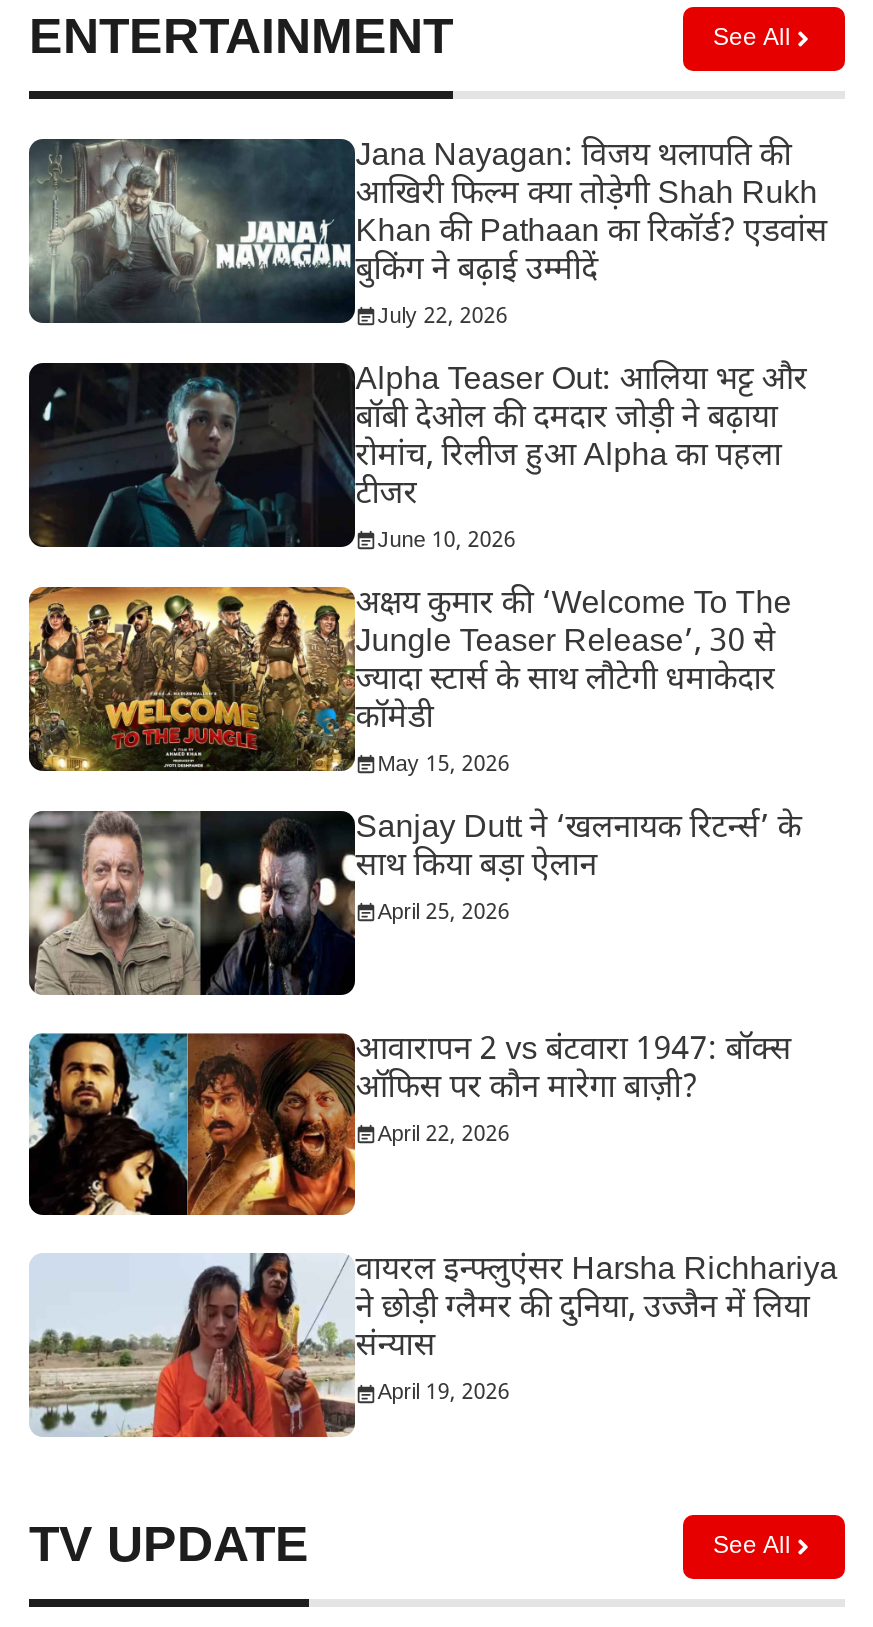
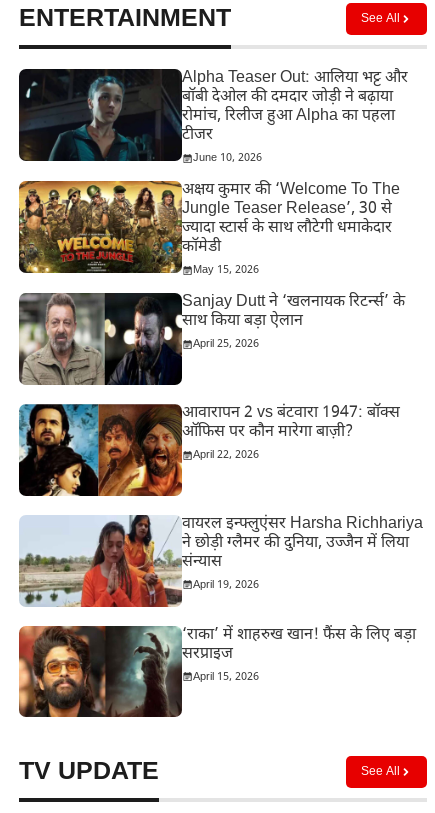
- [image]
- Jana Nayagan: विजय थलापति की
- आखिरी फिल्म क्या तोड़ेगी Shah Rukh
- Khan की Pathaan का रिकॉर्ड? एडवांस
- बुकिंग ने बढ़ाई उम्मीदें
- July 22, 2026

moved up: [image] | Alpha Teaser Out: आलिया भट्ट और | बॉबी देओल की दमदार जोड़ी ने बढ़ाया | ... | संन्यास | April 19, 2026

+ [image]
+ ‘राका’ में शाहरुख खान! फैंस के लिए बड़ा
+ सरप्राइज
+ April 15, 2026
